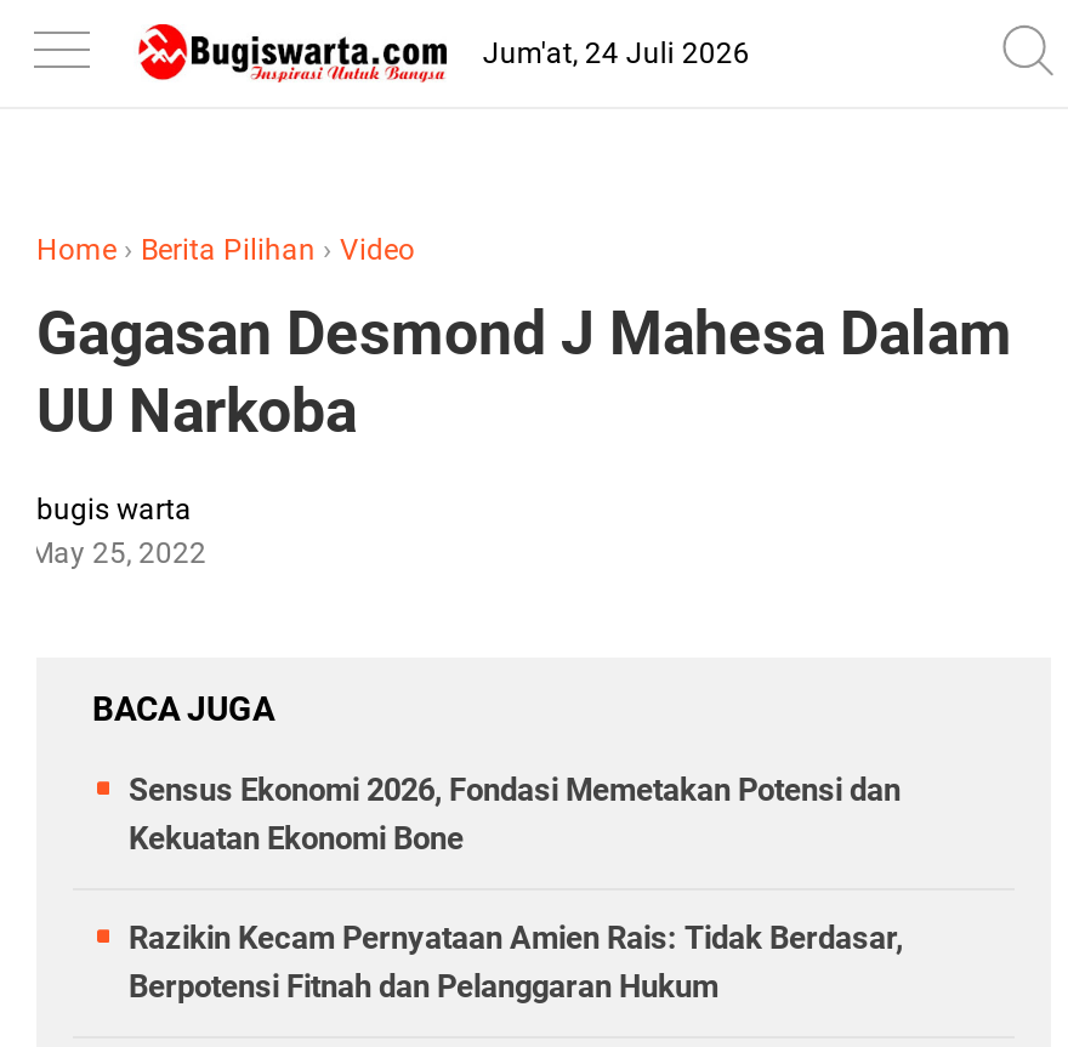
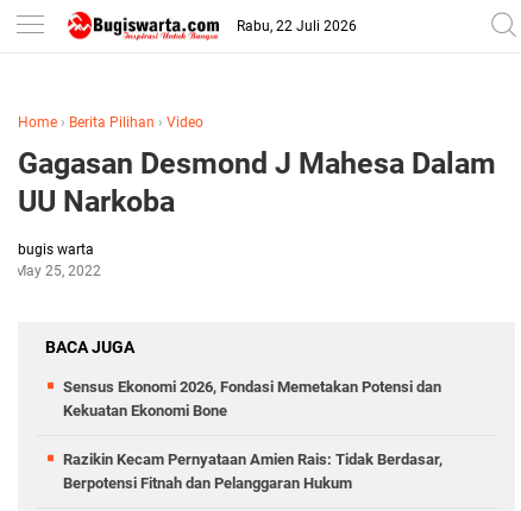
- Jum'at, 24 Juli 2026
+ Rabu, 22 Juli 2026
